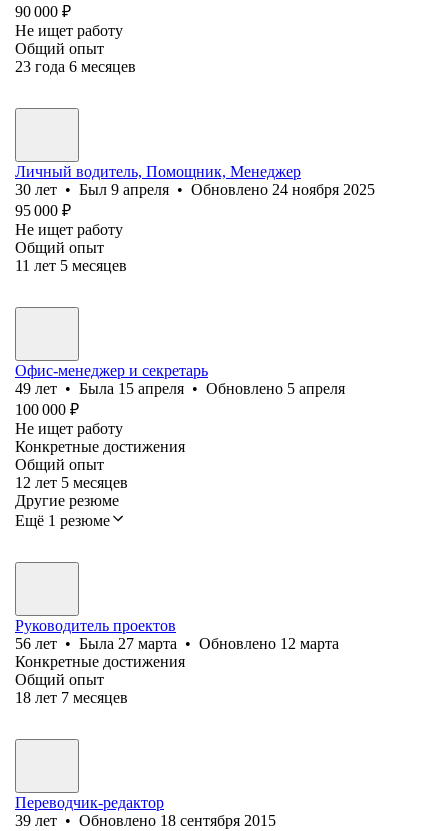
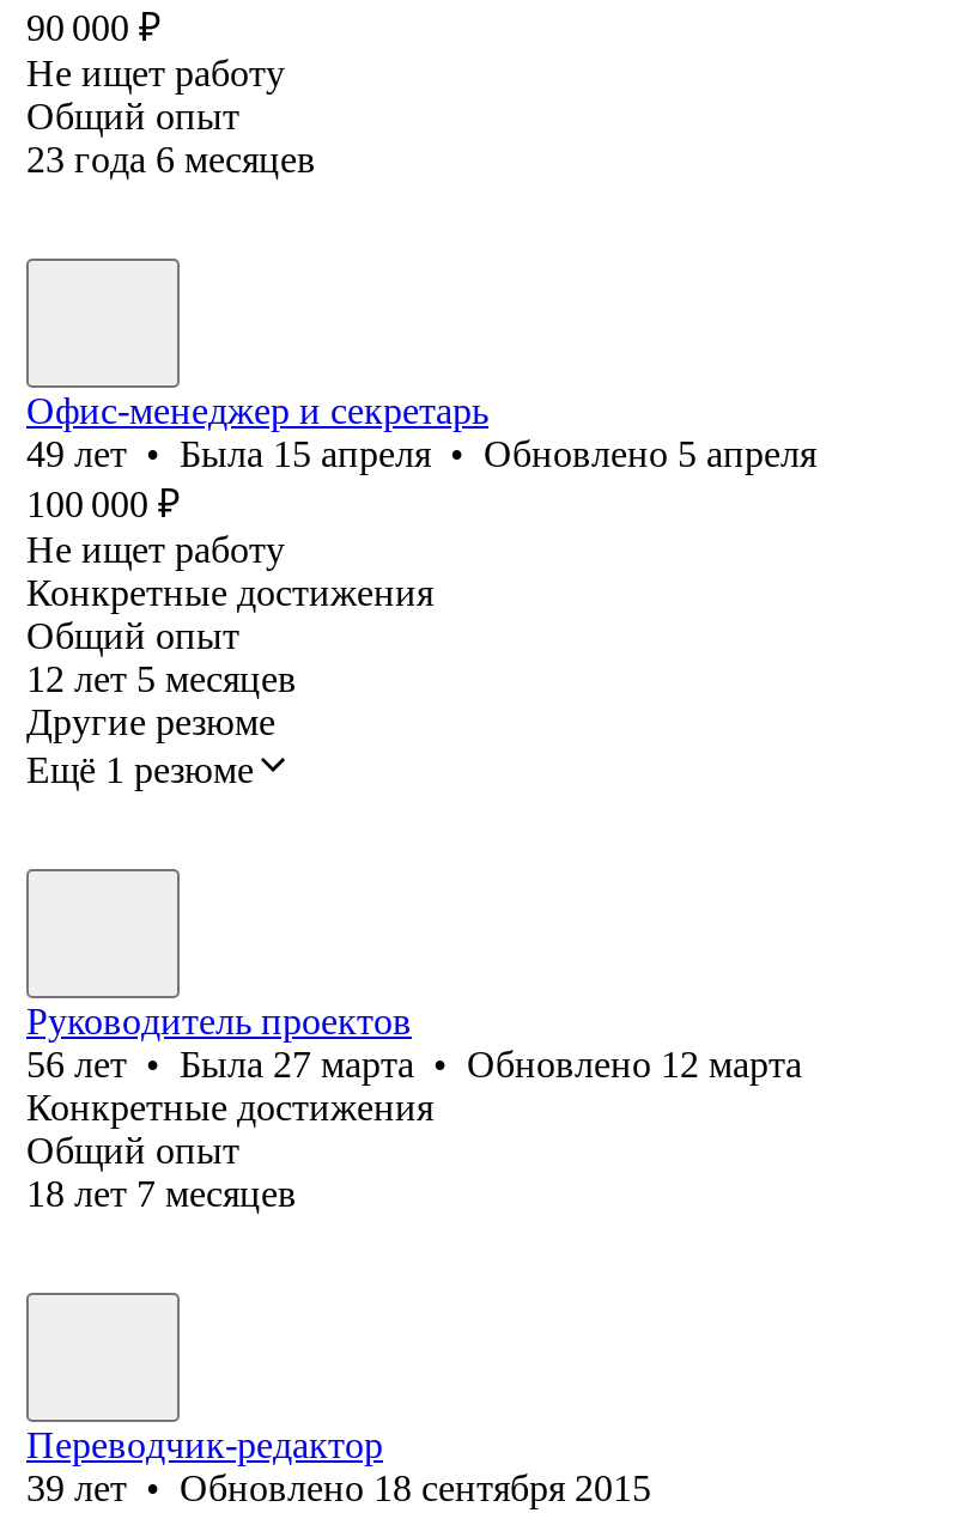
- Личный водитель, Помощник, Менеджер
- 30 лет • Был 9 апреля • Обновлено 24 ноября 2025
- 95 000 ₽
- Не ищет работу
- Общий опыт
- 11 лет 5 месяцев
